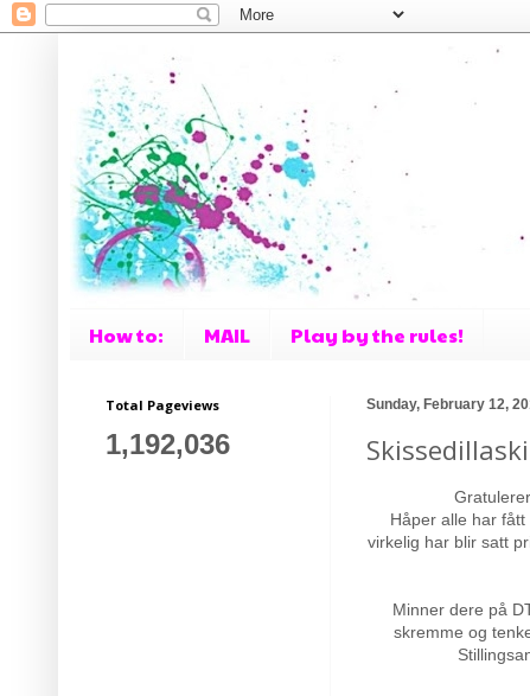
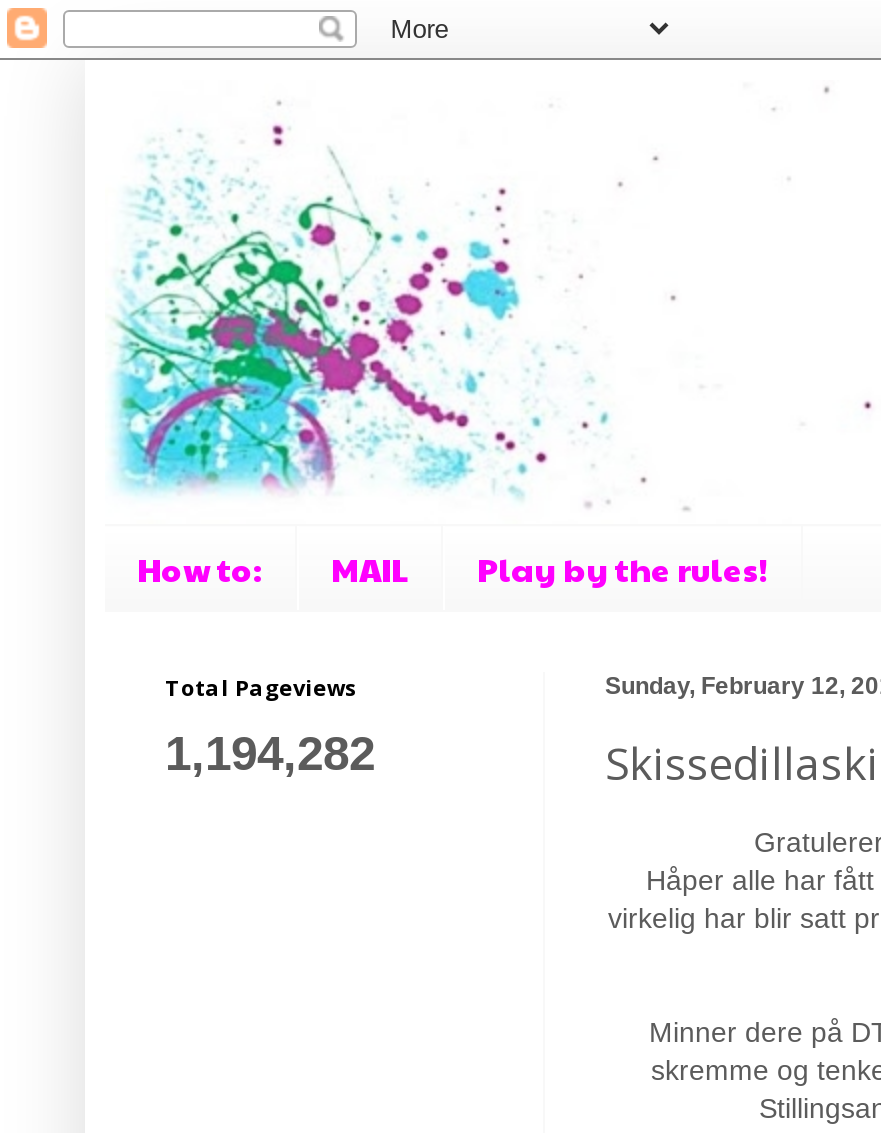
- 1,192,036
+ 1,194,282
